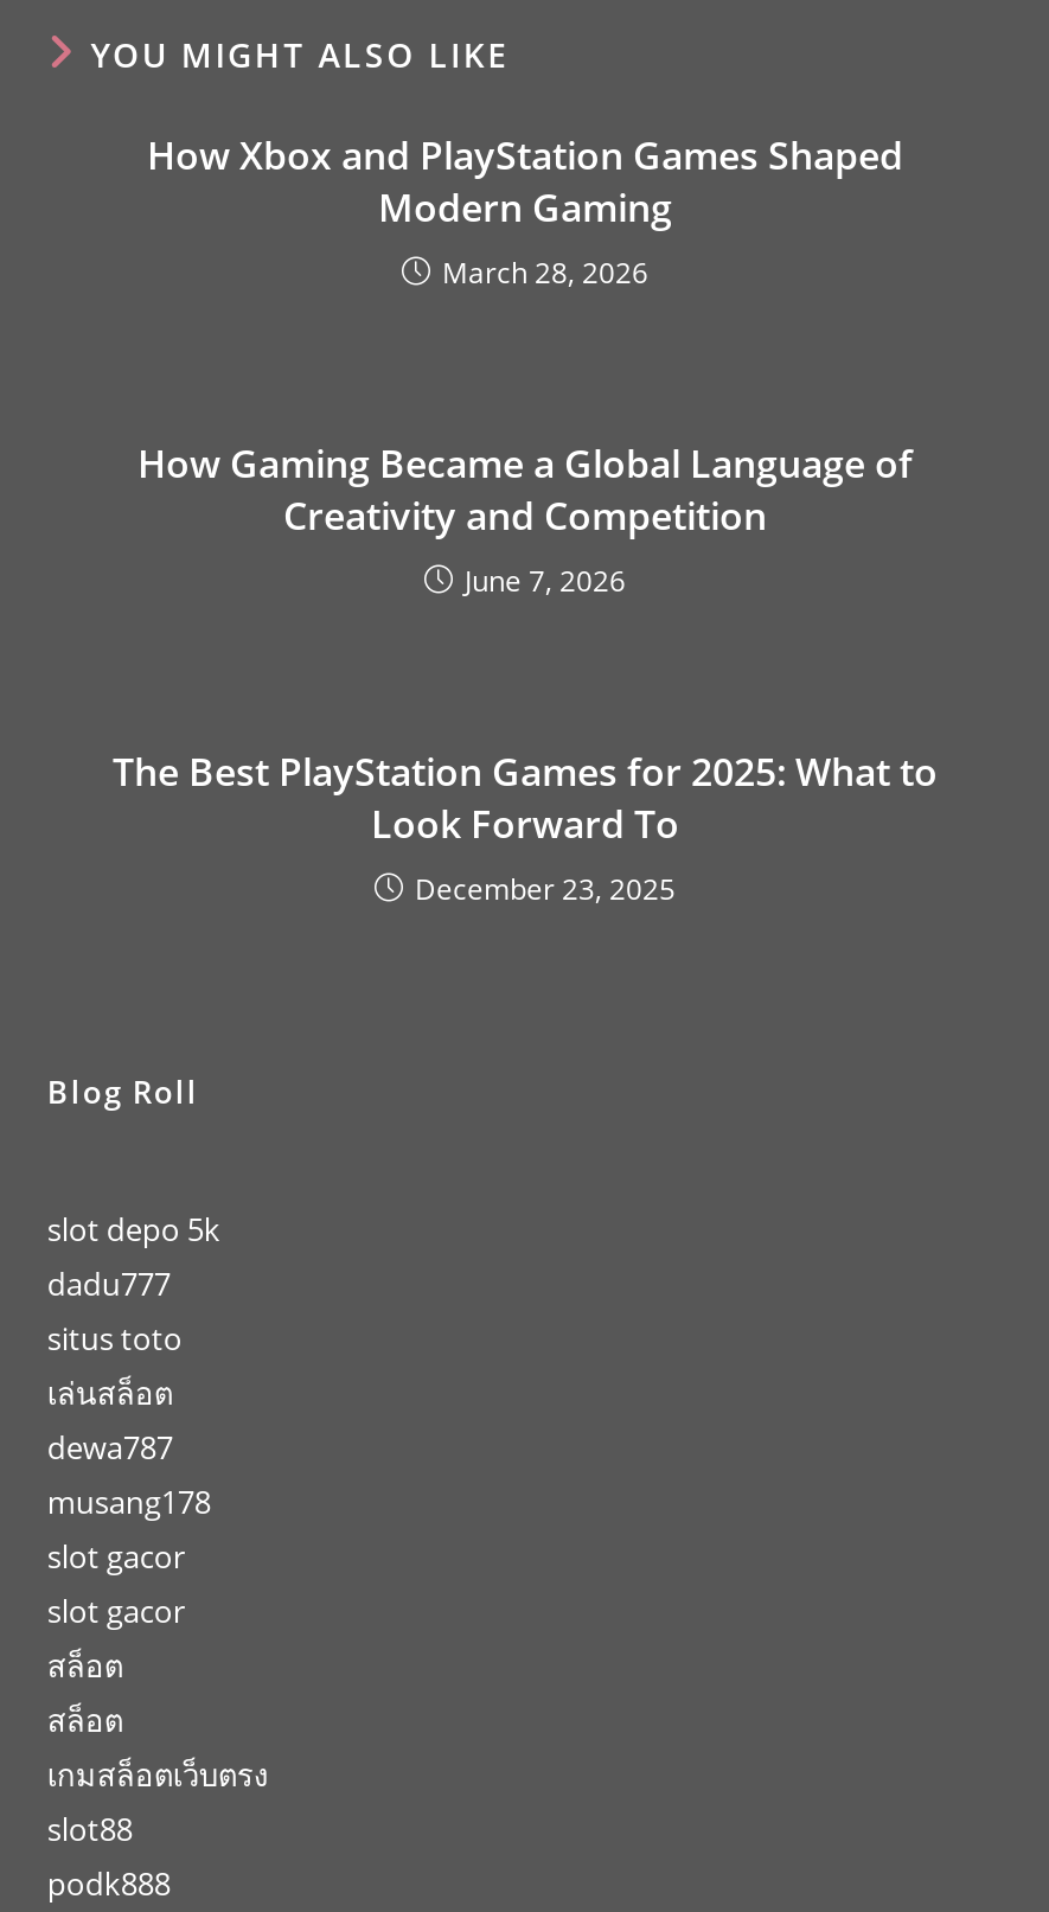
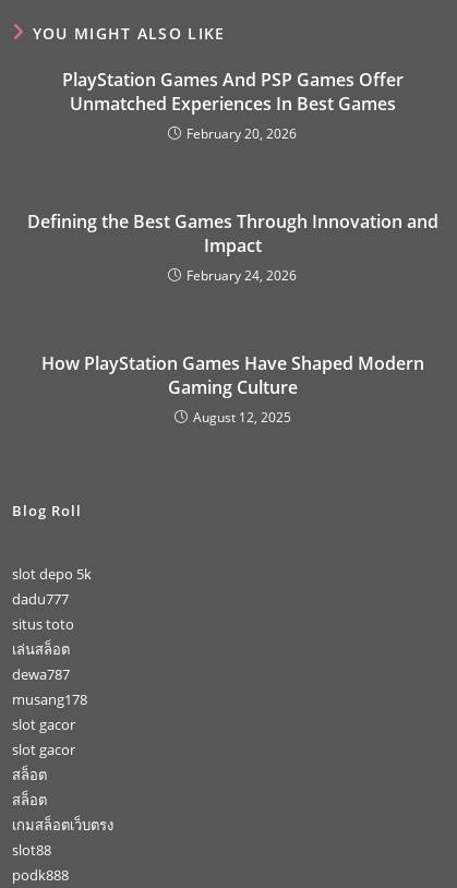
- How Xbox and PlayStation Games Shaped
- Modern Gaming
- March 28, 2026
+ PlayStation Games And PSP Games Offer
+ Unmatched Experiences In Best Games
+ February 20, 2026

- How Gaming Became a Global Language of
- Creativity and Competition
- June 7, 2026
+ Defining the Best Games Through Innovation and
+ Impact
+ February 24, 2026

- The Best PlayStation Games for 2025: What to
- Look Forward To
- December 23, 2025
+ How PlayStation Games Have Shaped Modern
+ Gaming Culture
+ August 12, 2025
